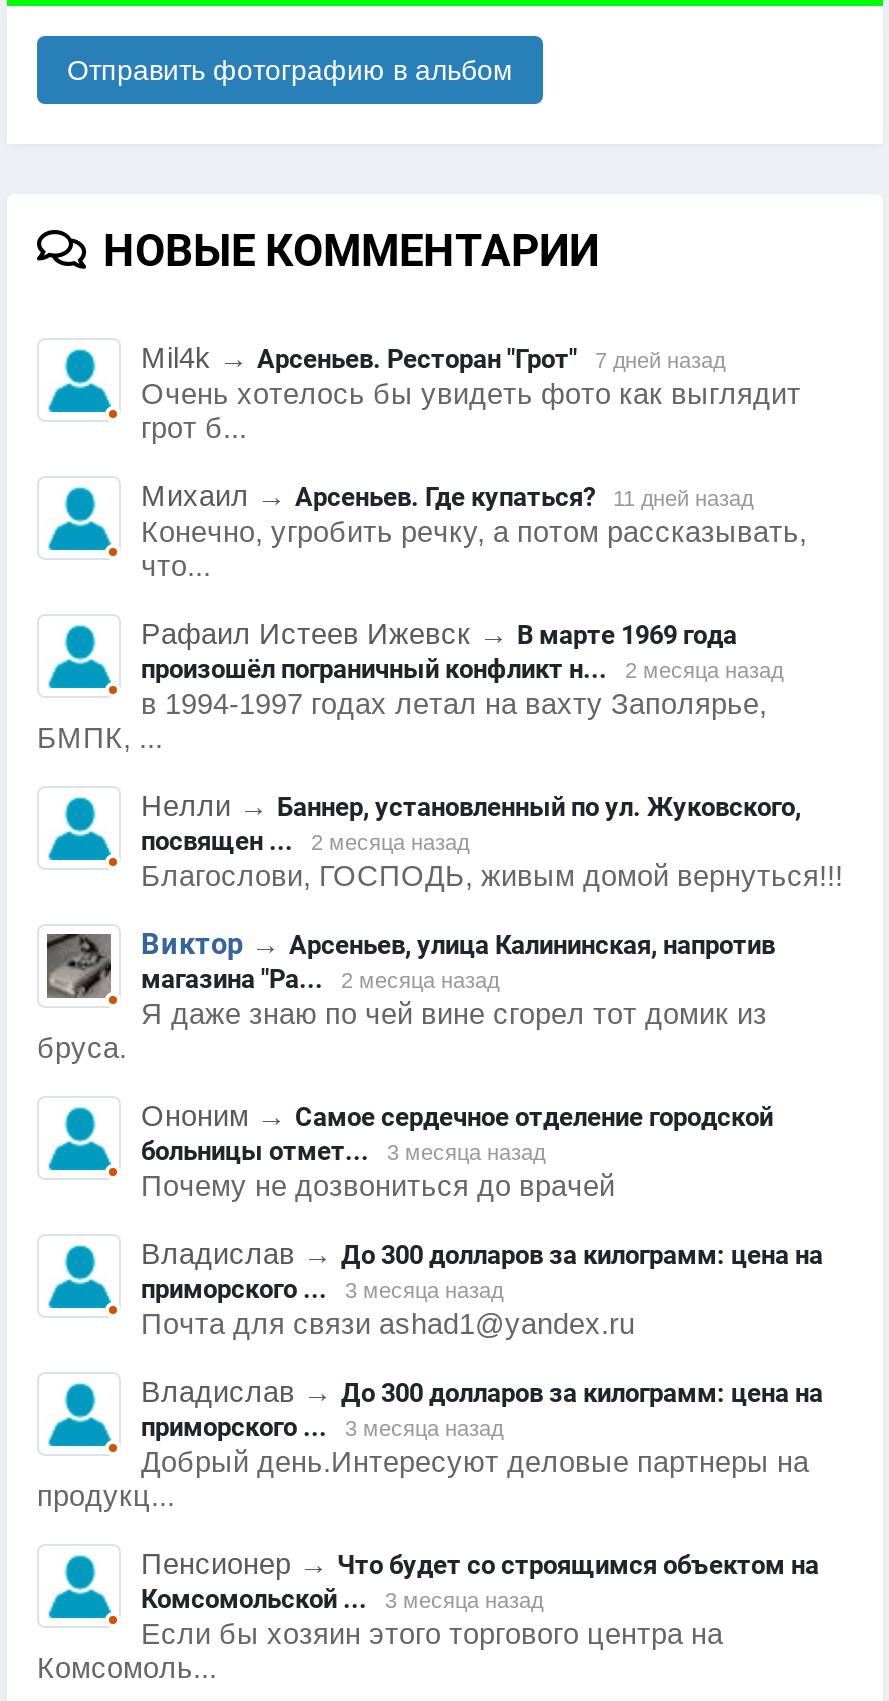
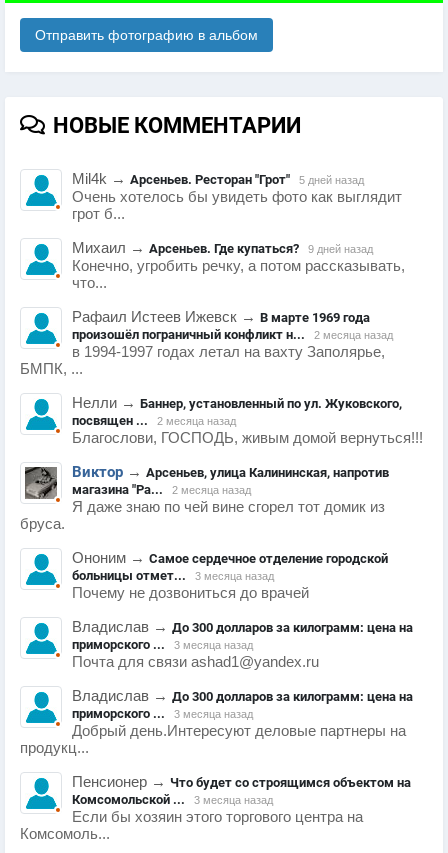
- 7 дней назад
+ 5 дней назад

- 11 дней назад
+ 9 дней назад
